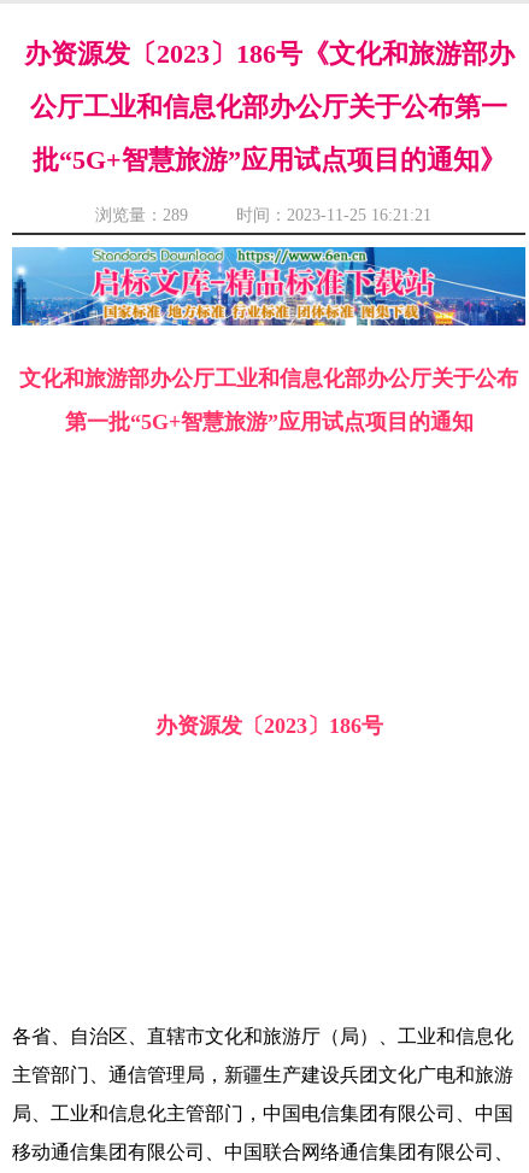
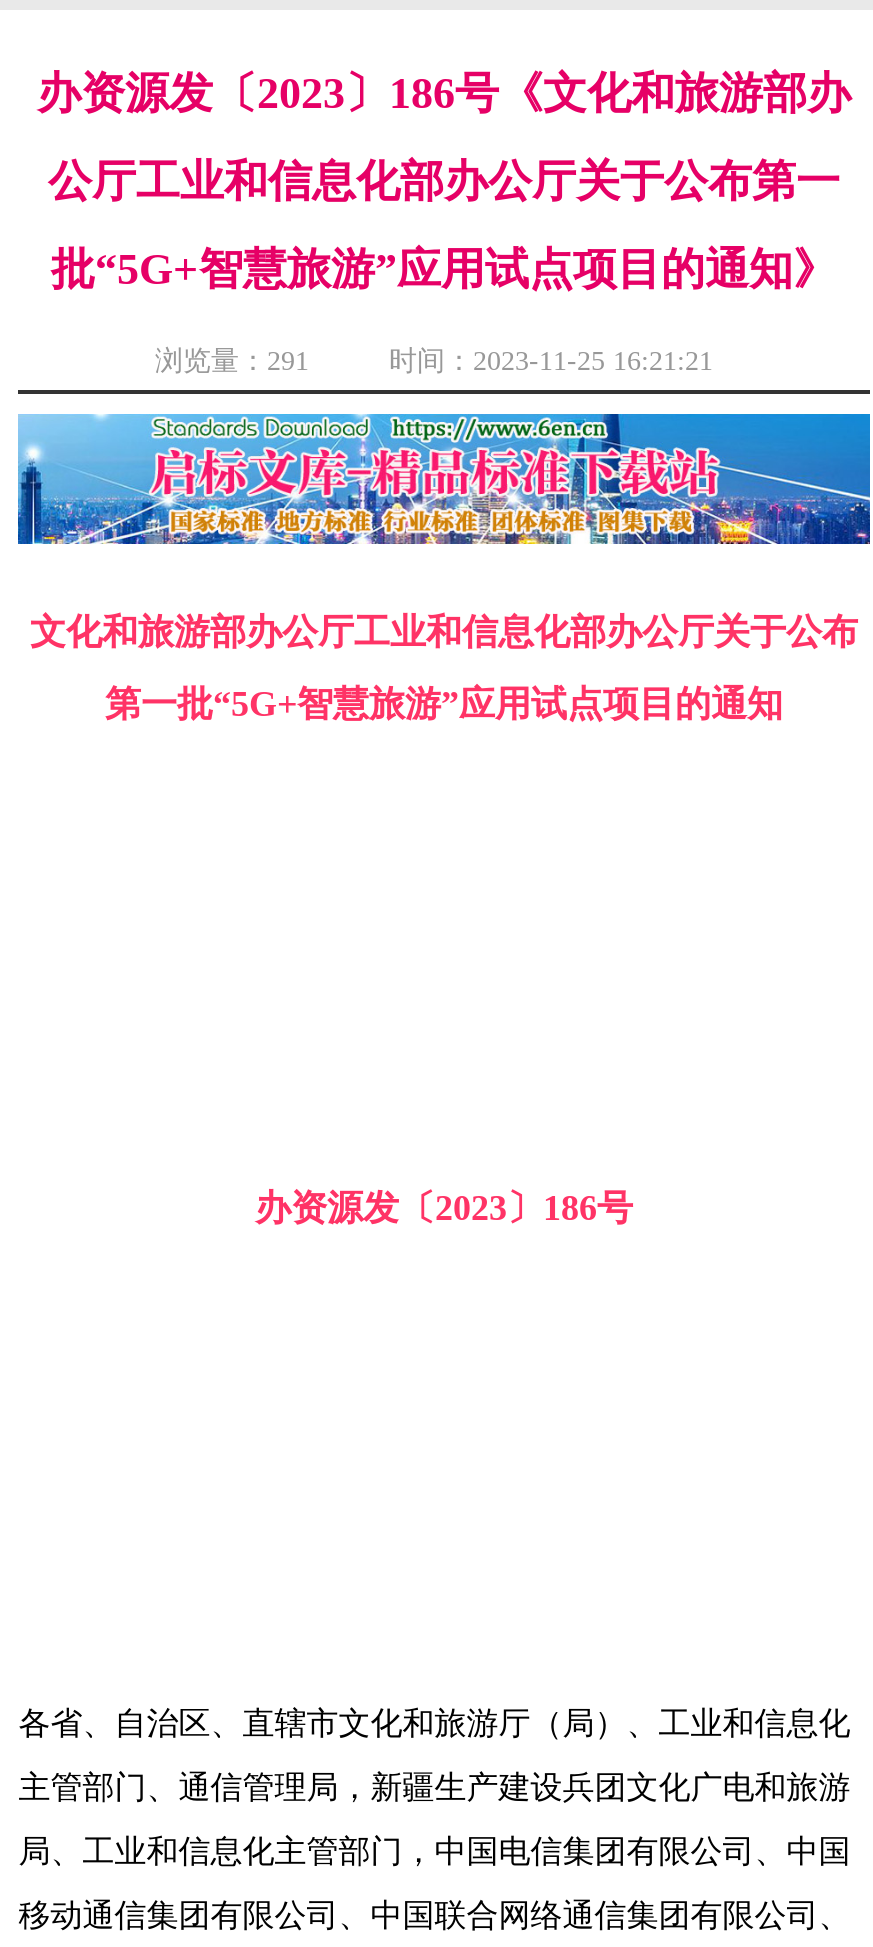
- 浏览量：289 时间：2023-11-25 16:21:21
+ 浏览量：291 时间：2023-11-25 16:21:21
